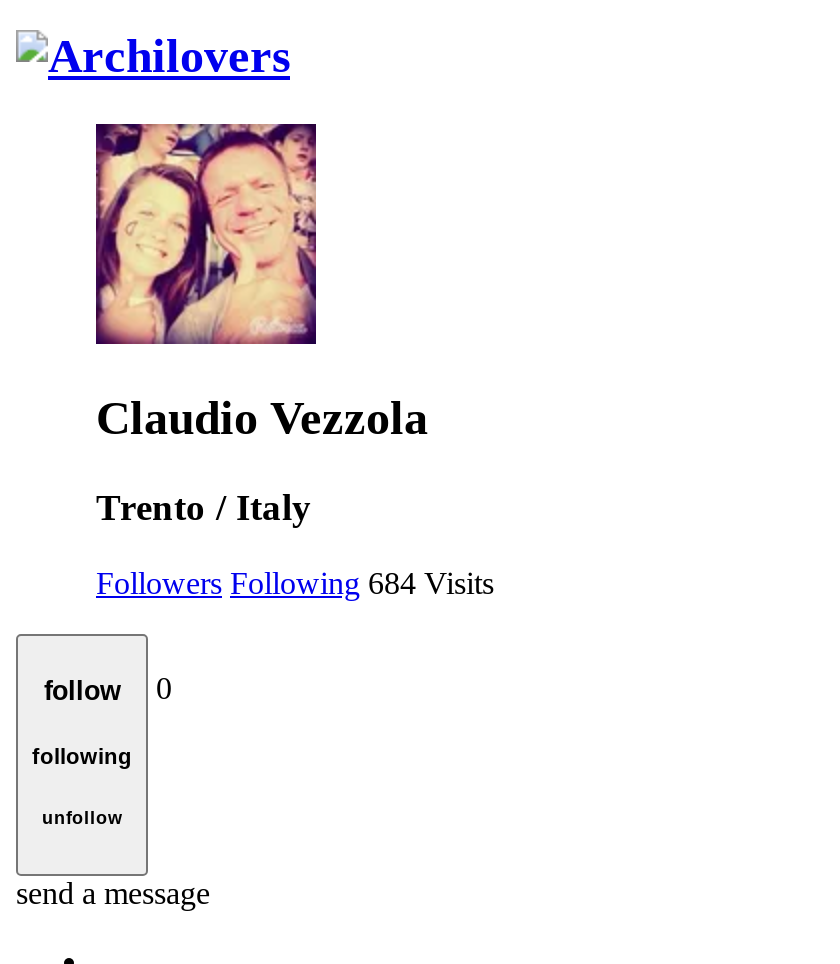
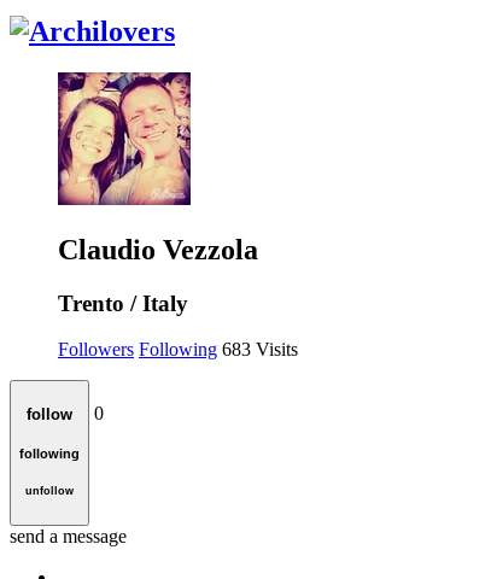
- Followers Following 684 Visits
+ Followers Following 683 Visits
